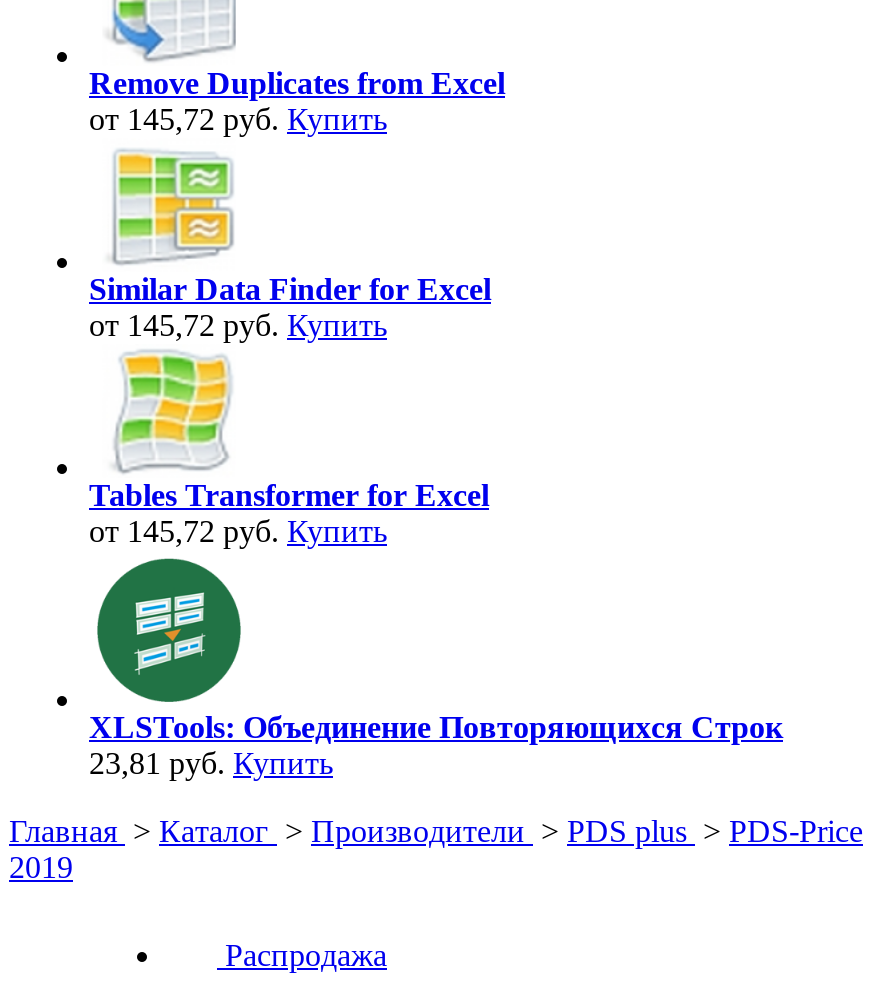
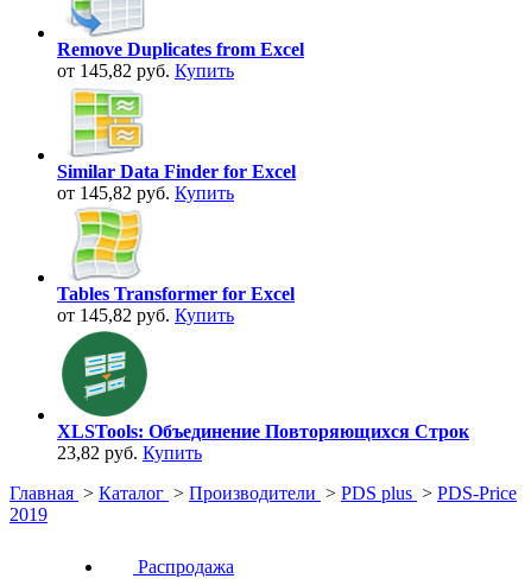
- от 145,72 руб. Купить
+ от 145,82 руб. Купить

- от 145,72 руб. Купить
+ от 145,82 руб. Купить

- от 145,72 руб. Купить
+ от 145,82 руб. Купить

- 23,81 руб. Купить
+ 23,82 руб. Купить
